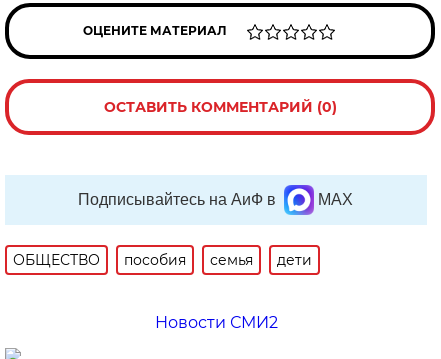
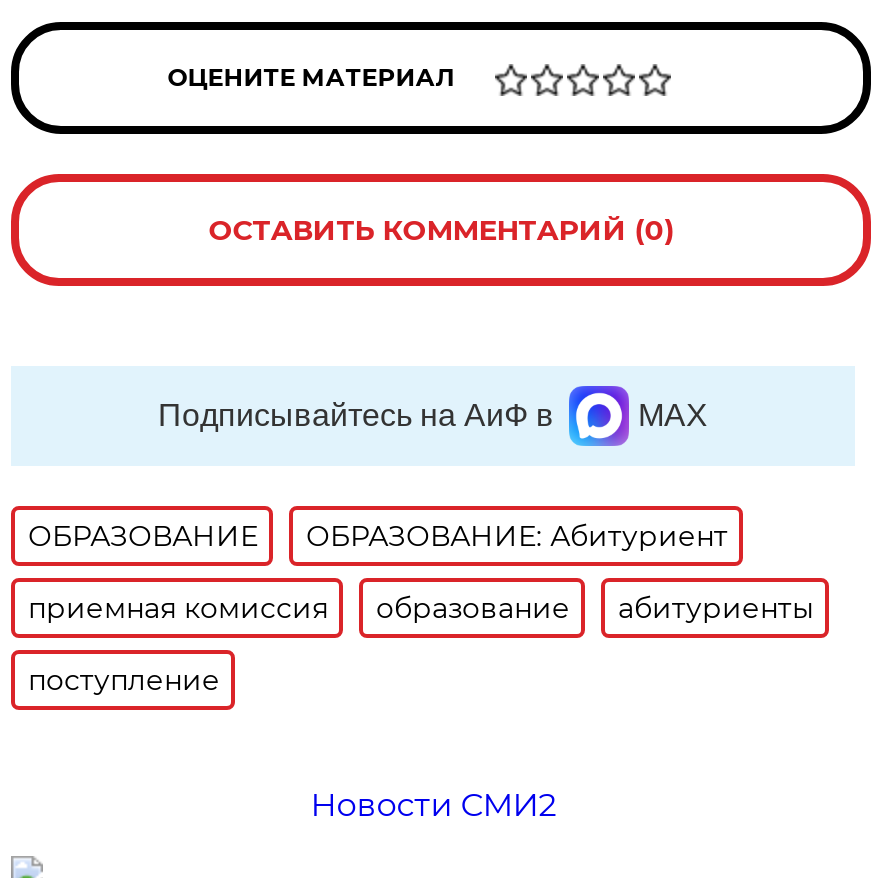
- ОБЩЕСТВО
- пособия
- семья
- дети
+ ОБРАЗОВАНИЕ
+ ОБРАЗОВАНИЕ: Абитуриент
+ приемная комиссия
+ образование
+ абитуриенты
+ поступление
